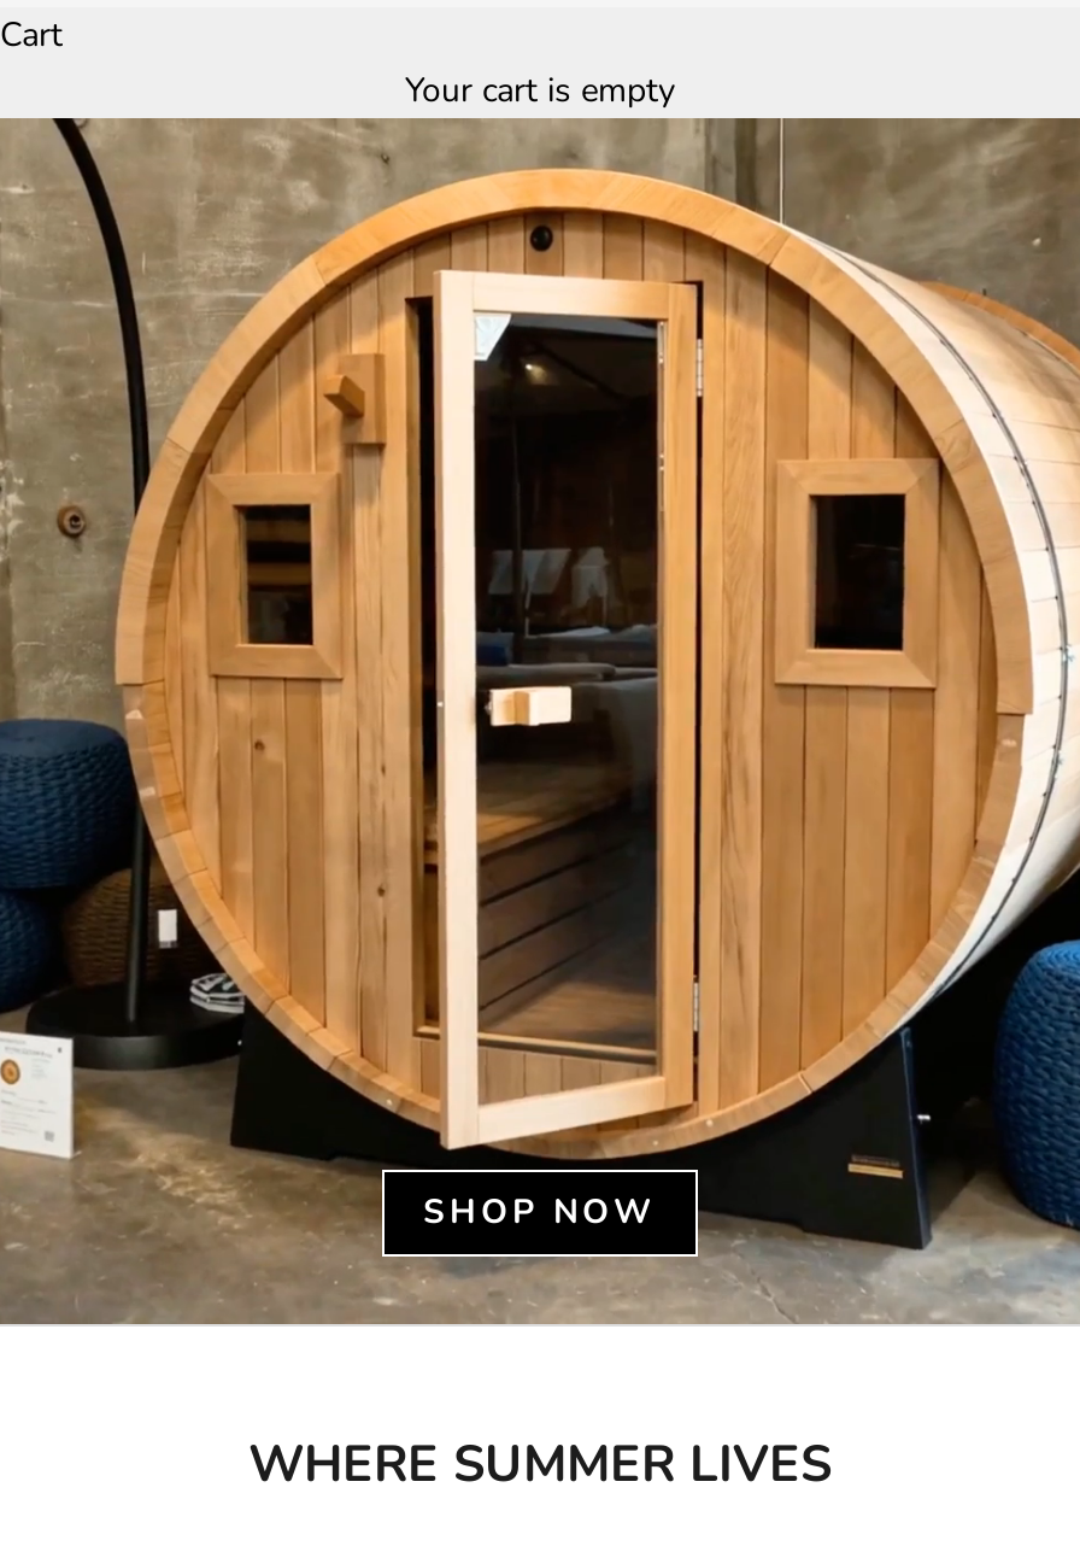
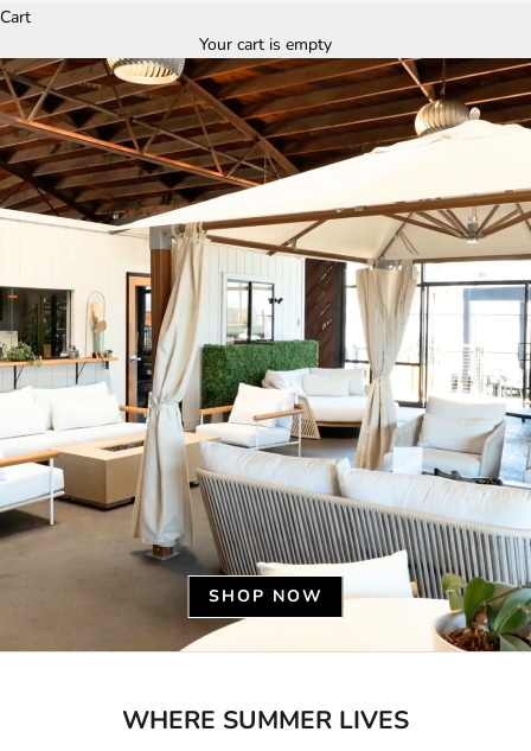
- [image]
+ [image]
